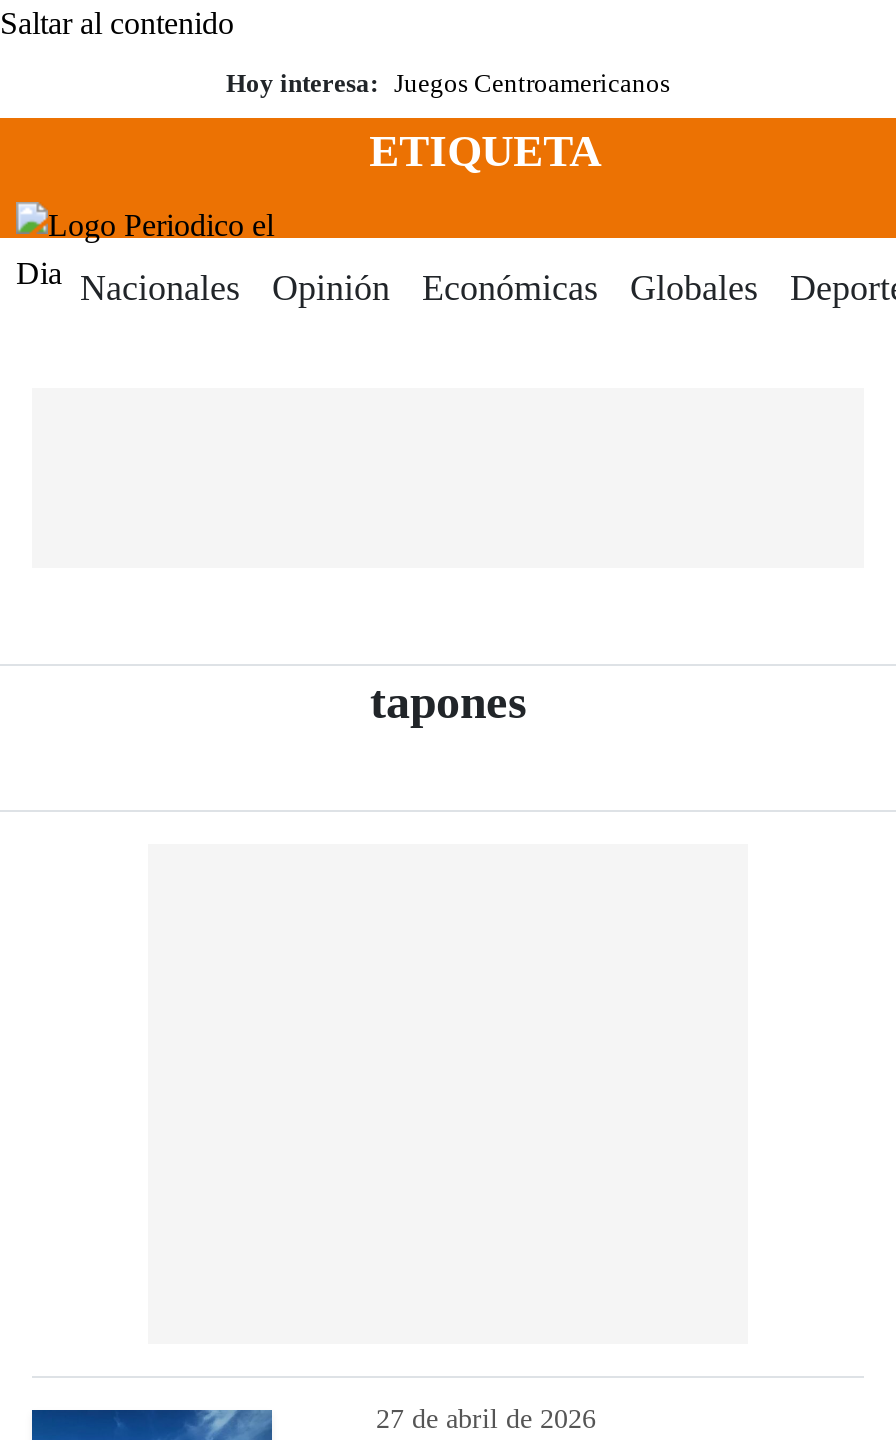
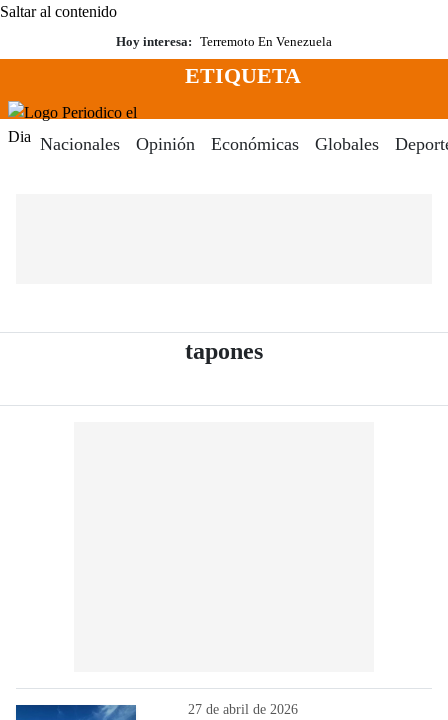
- Hoy interesa: Juegos Centroamericanos
+ Hoy interesa: Terremoto En Venezuela
